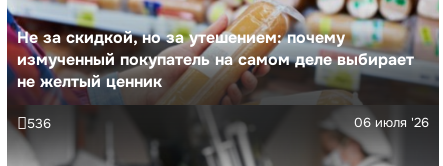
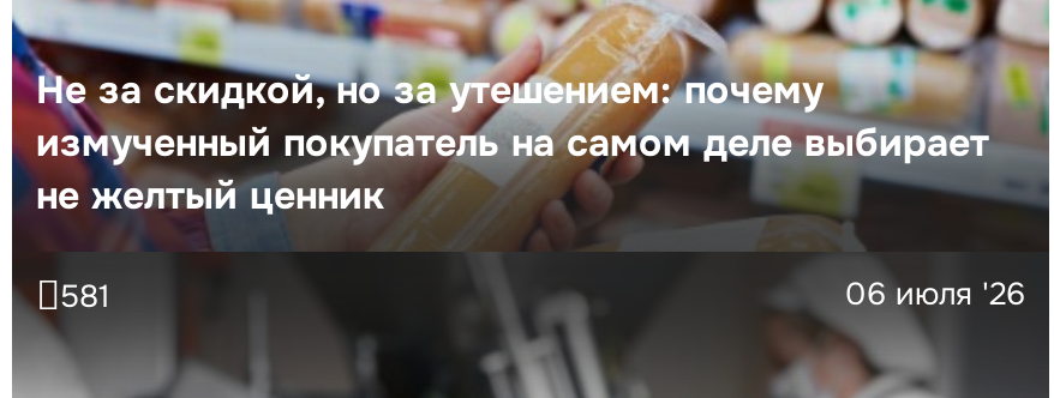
- 536
+ 581
